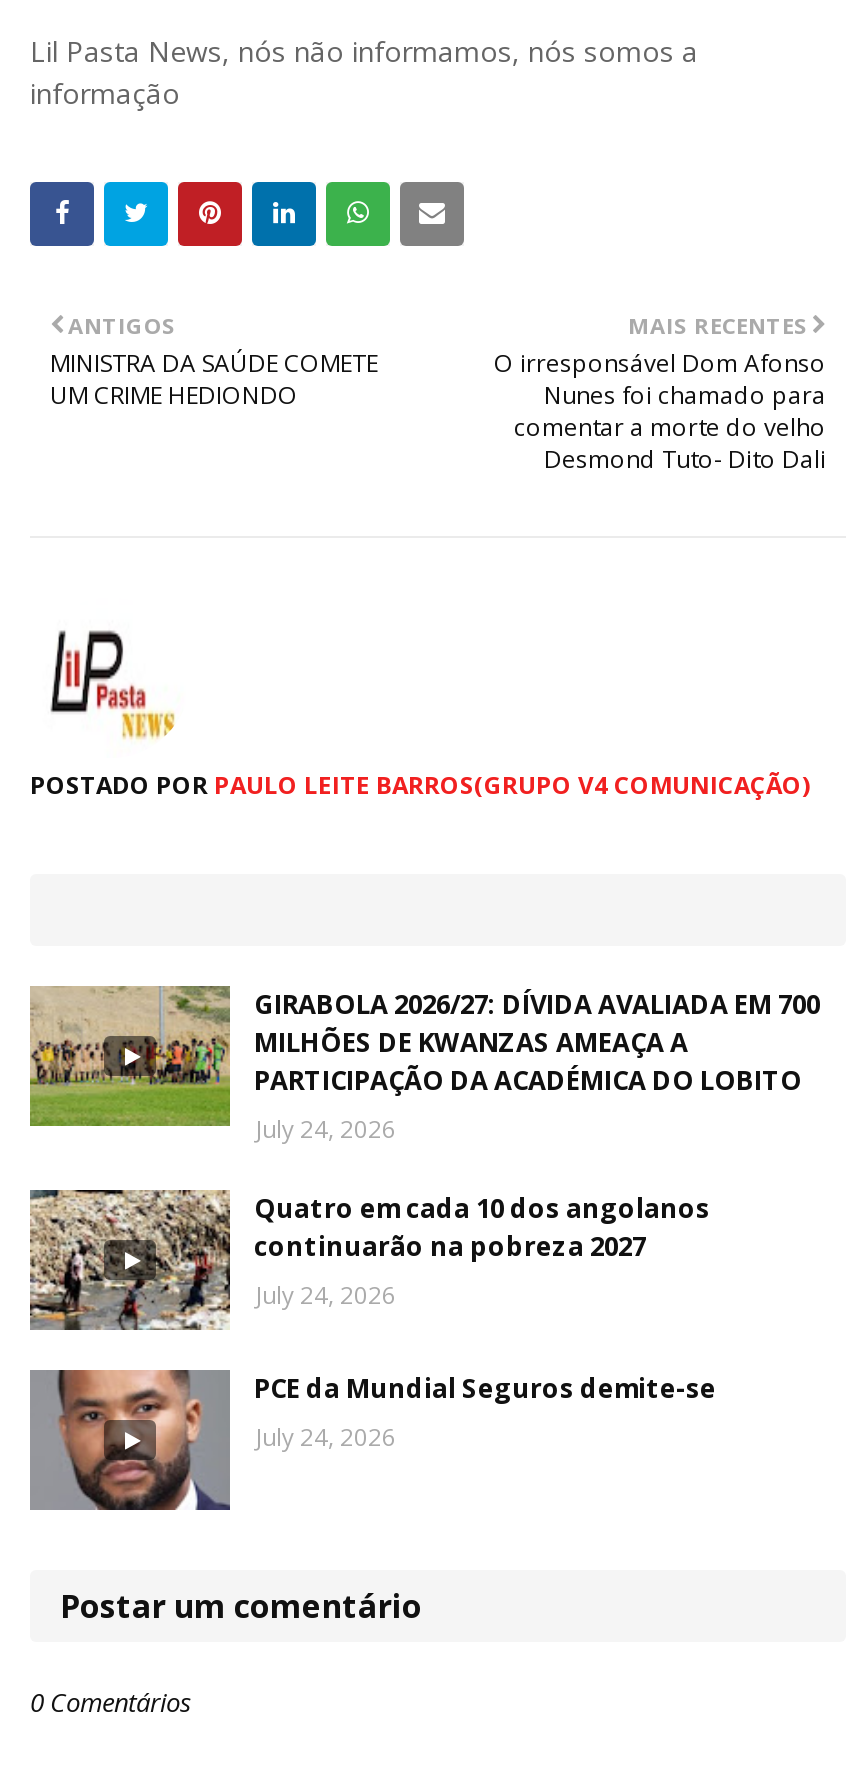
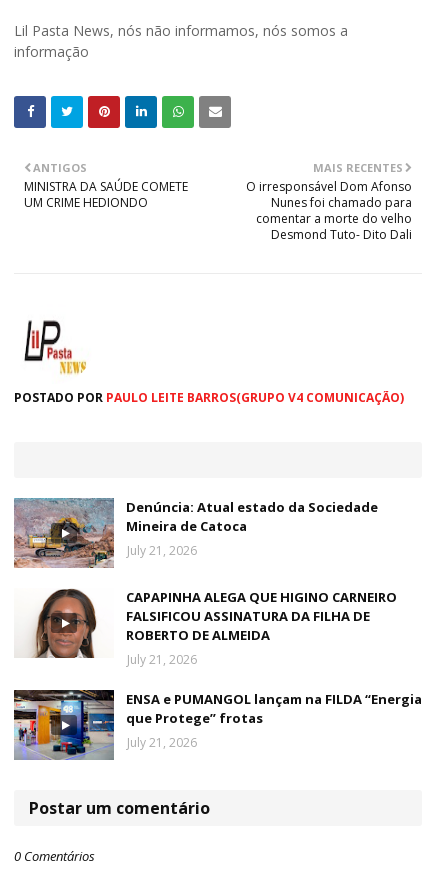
- [image]
- GIRABOLA 2026/27: DÍVIDA AVALIADA EM 700
- MILHÕES DE KWANZAS AMEAÇA A
- PARTICIPAÇÃO DA ACADÉMICA DO LOBITO
- July 24, 2026
+ [image]
+ Denúncia: Atual estado da Sociedade
+ Mineira de Catoca
+ July 21, 2026

- [image]
- Quatro em cada 10 dos angolanos
- continuarão na pobreza 2027
- July 24, 2026
+ [image]
+ CAPAPINHA ALEGA QUE HIGINO CARNEIRO
+ FALSIFICOU ASSINATURA DA FILHA DE
+ ROBERTO DE ALMEIDA
+ July 21, 2026

- [image]
- PCE da Mundial Seguros demite-se
- July 24, 2026
+ [image]
+ ENSA e PUMANGOL lançam na FILDA “Energia
+ que Protege” frotas
+ July 21, 2026
